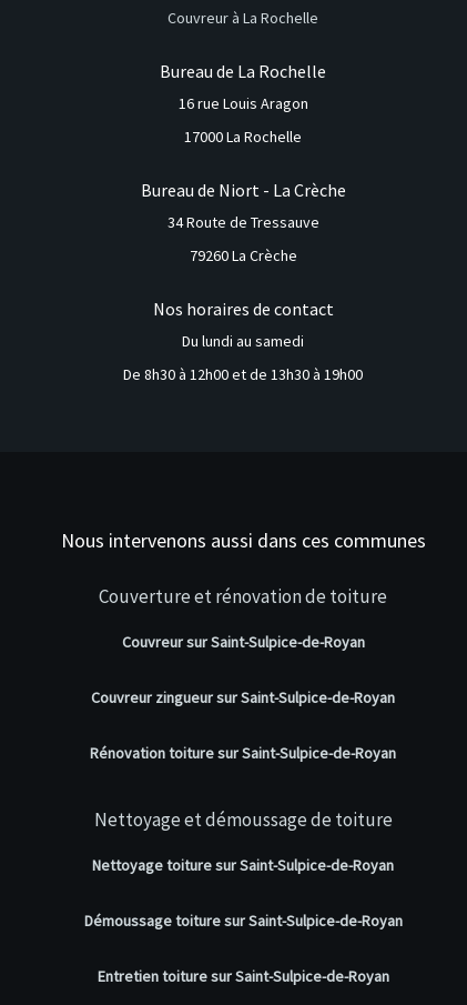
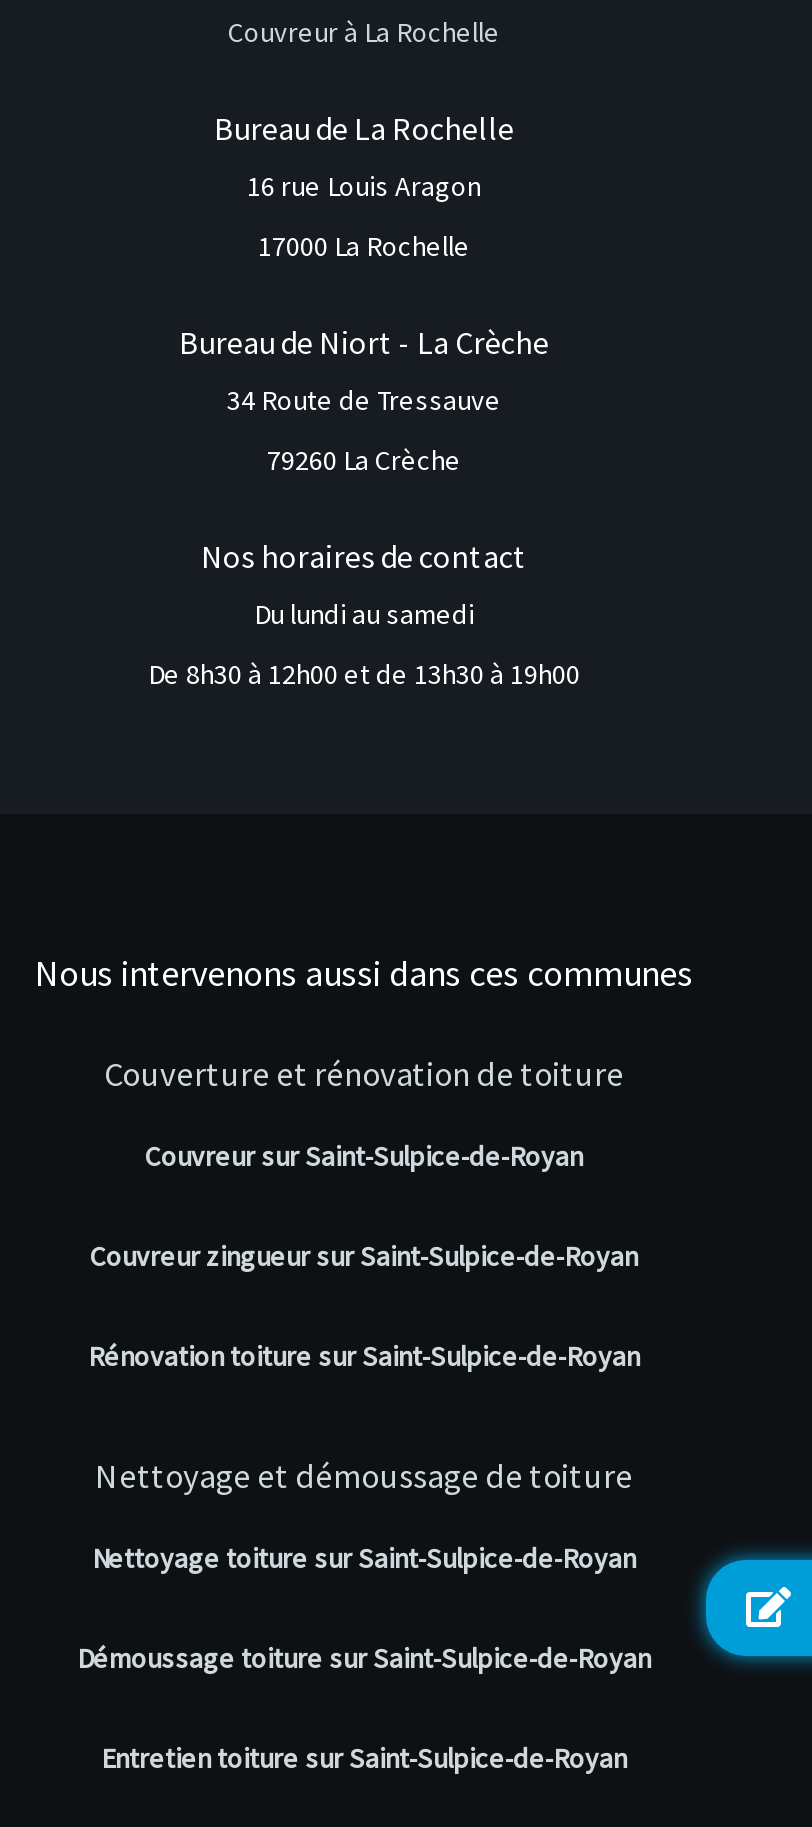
+ [image]
